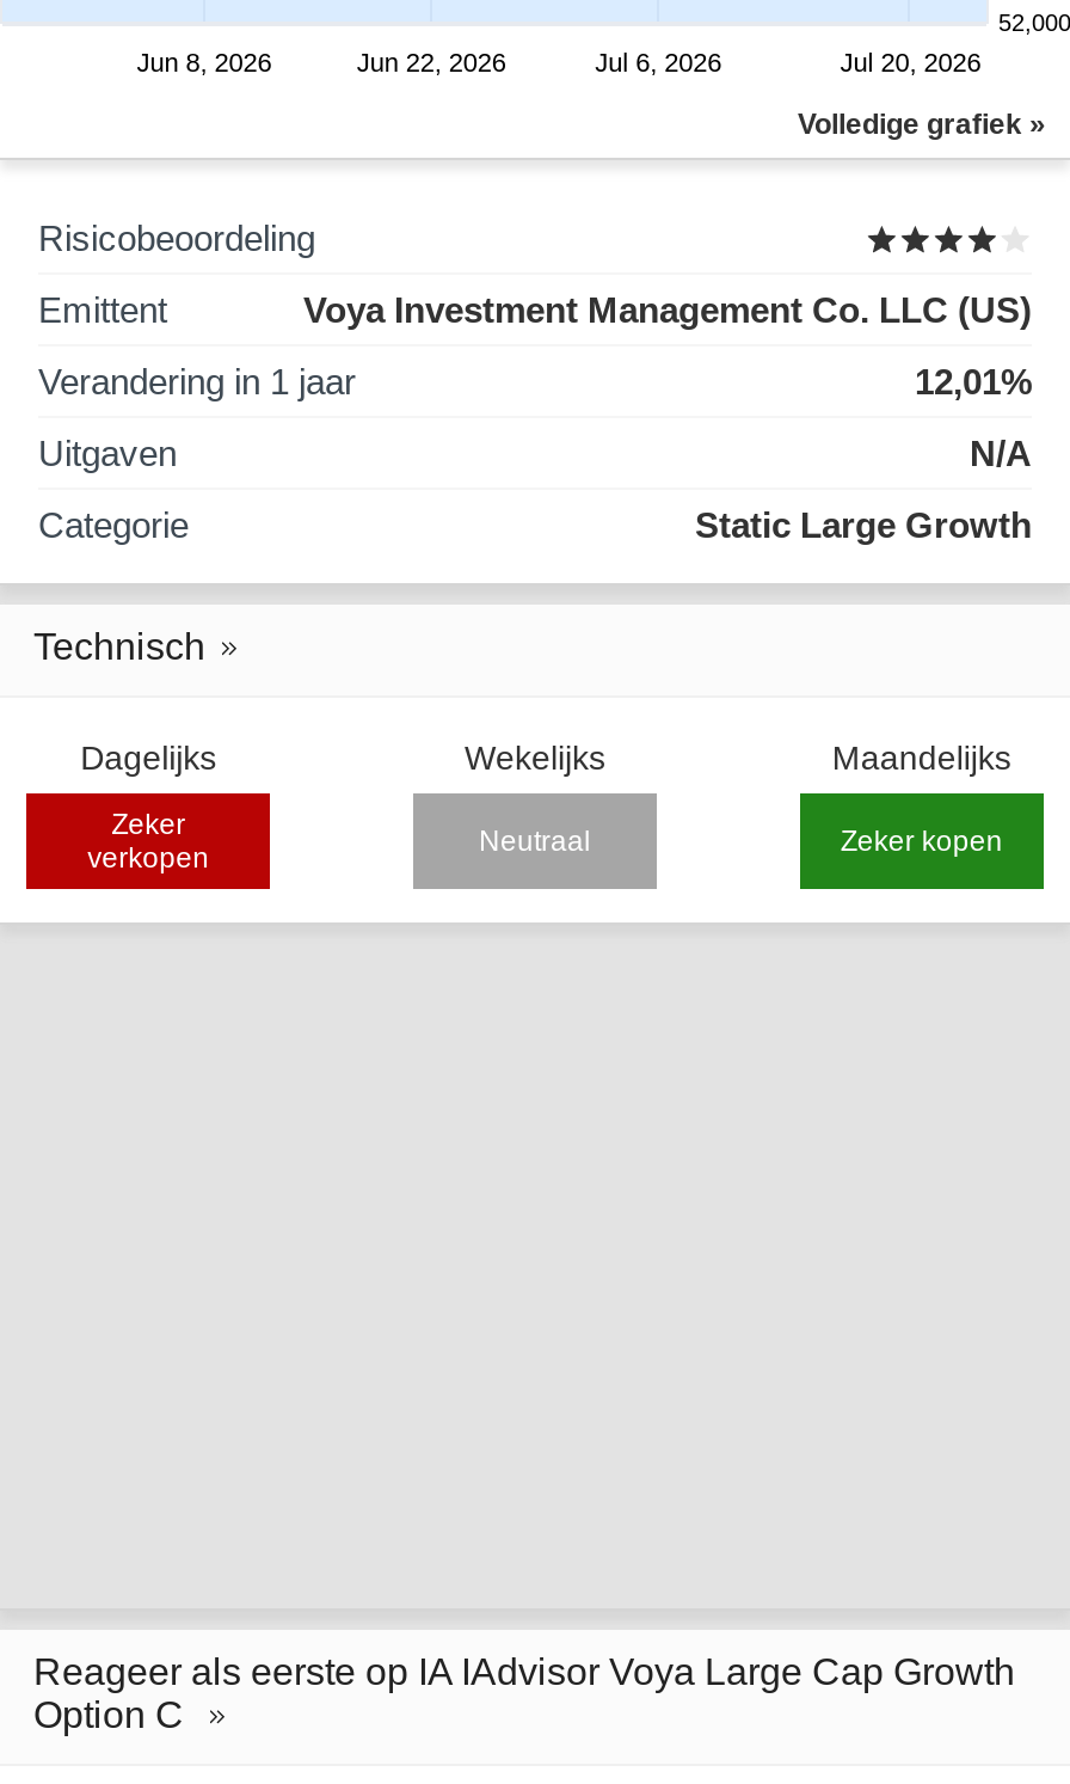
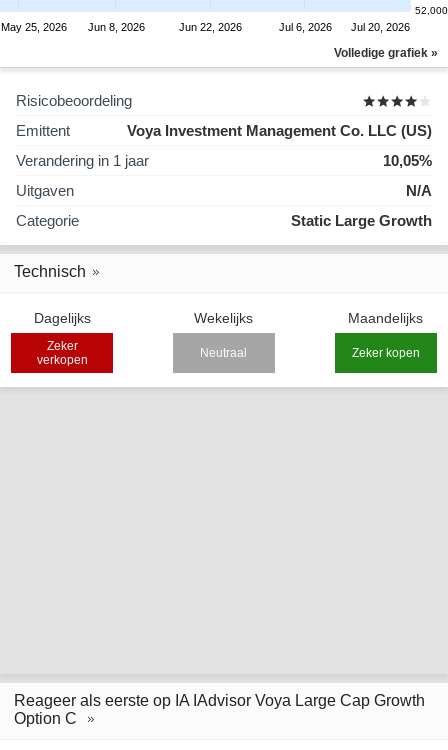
+ May 25, 2026

- 12,01%
+ 10,05%
